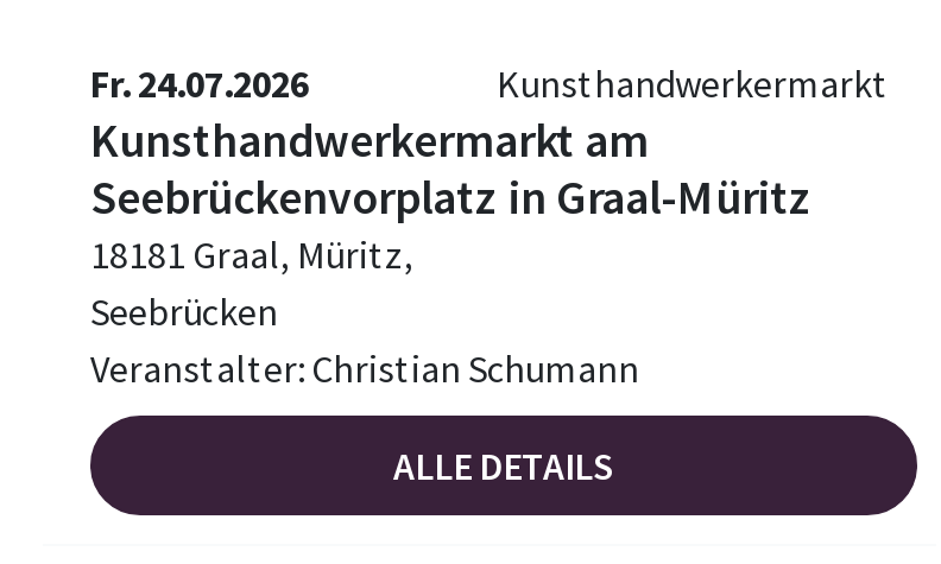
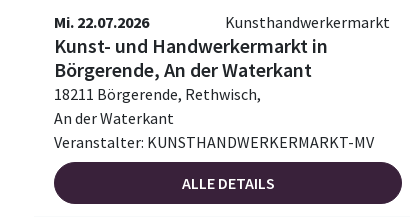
- Fr. 24.07.2026
+ Mi. 22.07.2026

- Kunsthandwerkermarkt am
- Seebrückenvorplatz in Graal-Müritz
- 18181 Graal, Müritz,
- Seebrücken
- Veranstalter: Christian Schumann
+ Kunst- und Handwerkermarkt in
+ Börgerende, An der Waterkant
+ 18211 Börgerende, Rethwisch,
+ An der Waterkant
+ Veranstalter: KUNSTHANDWERKERMARKT-MV
